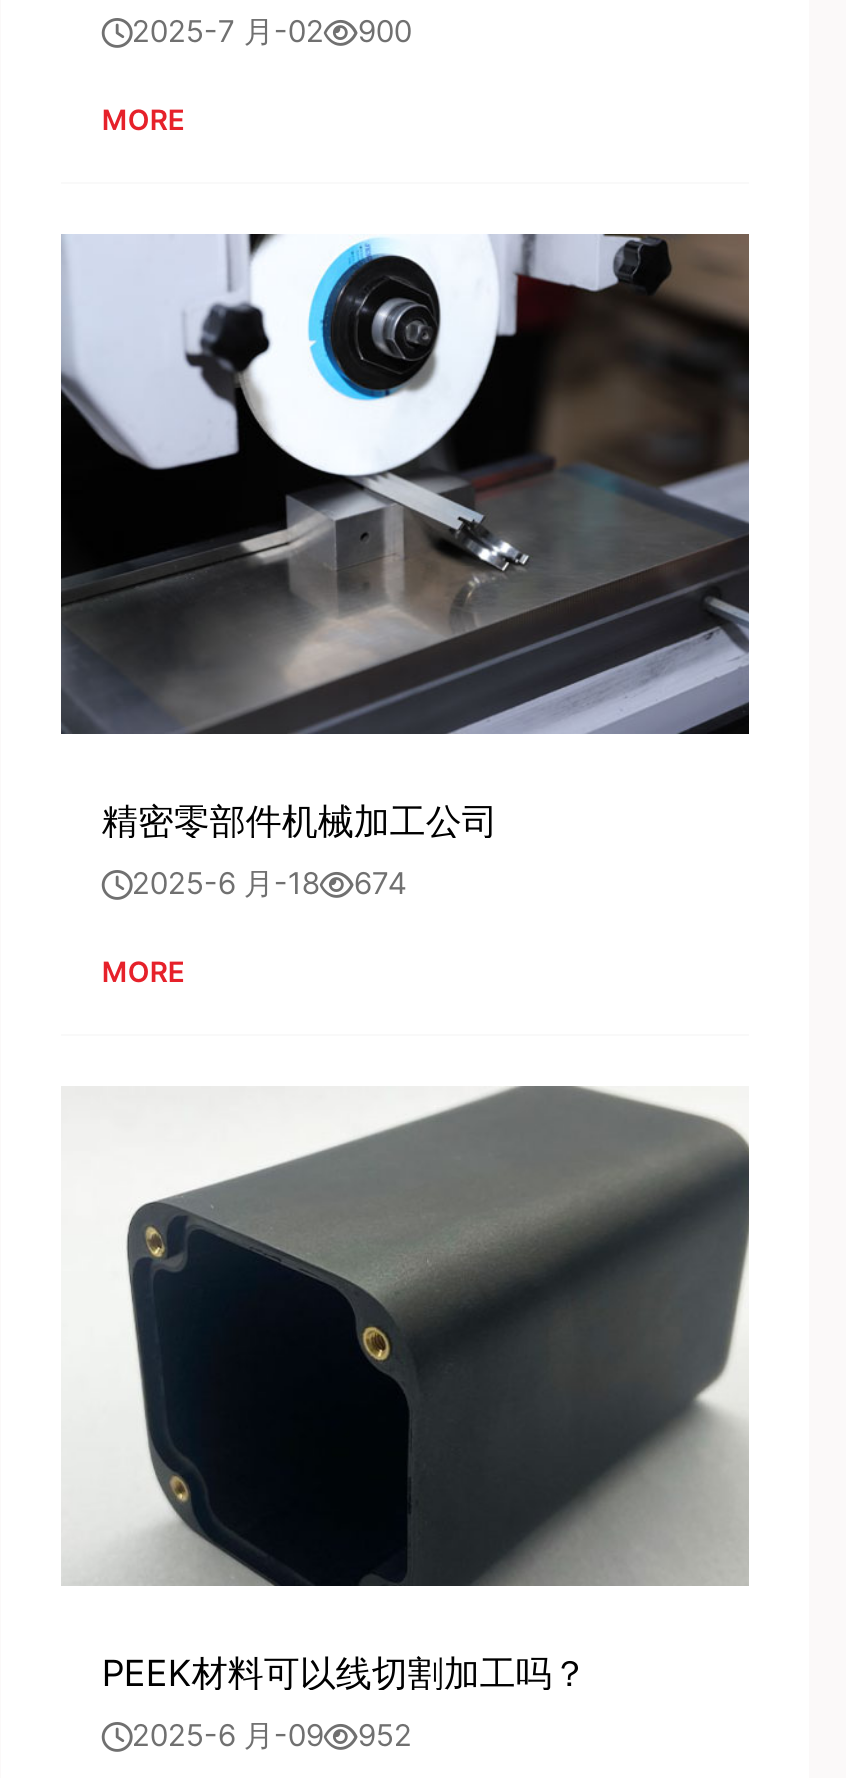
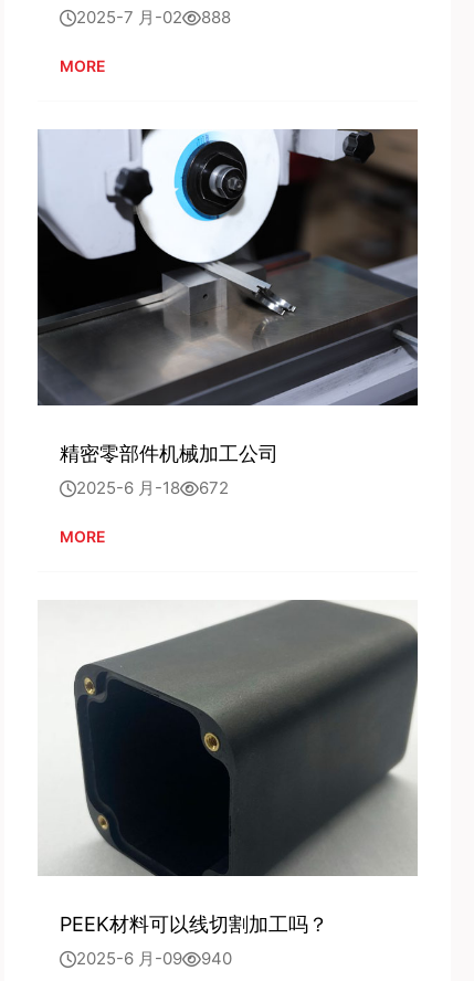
- 2025-7 月-02 900
+ 2025-7 月-02 888

- 2025-6 月-18 674
+ 2025-6 月-18 672

- 2025-6 月-09 952
+ 2025-6 月-09 940
